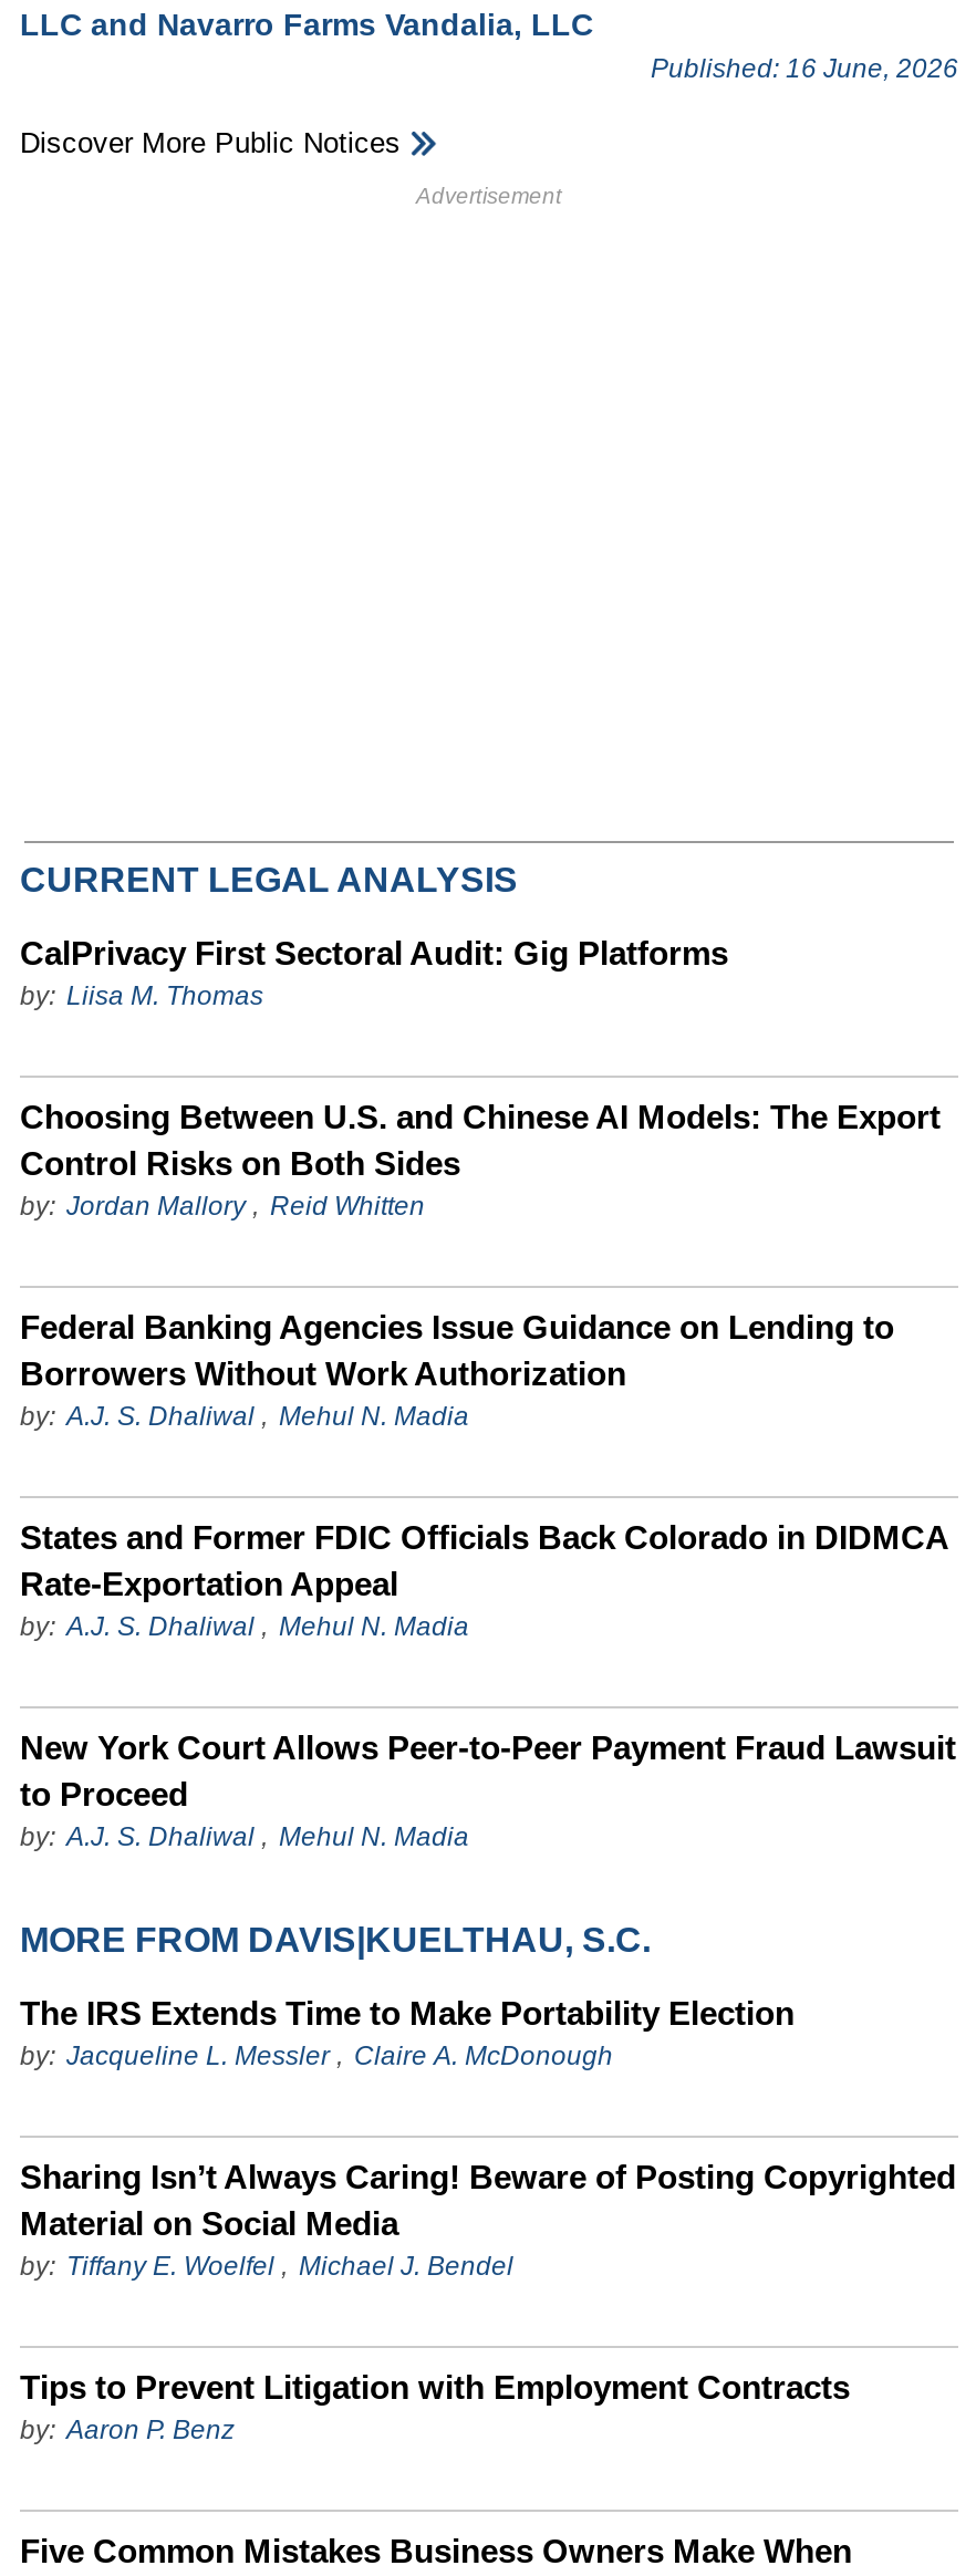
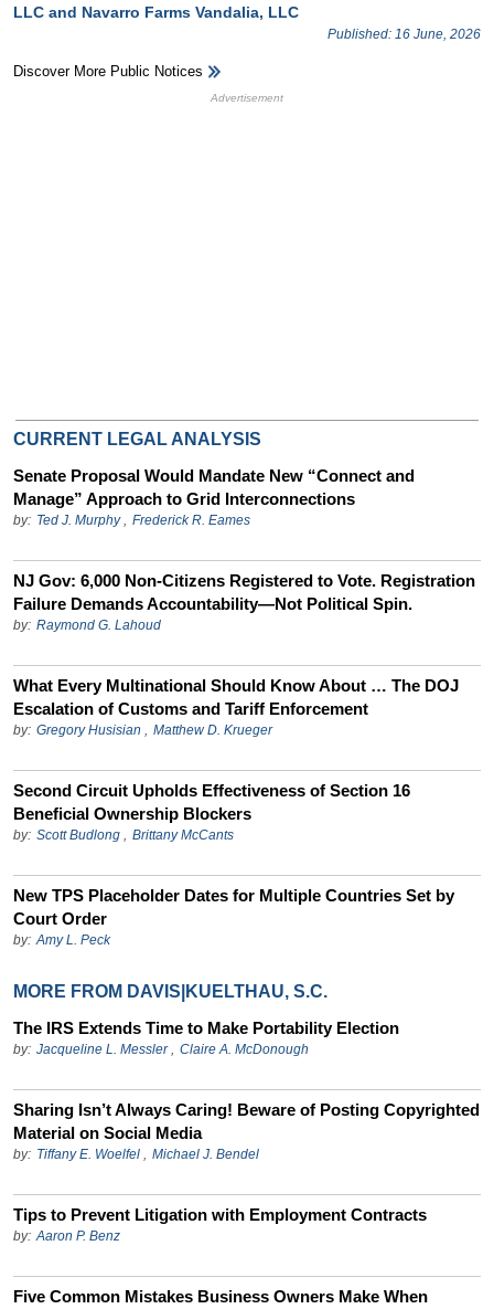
- CalPrivacy First Sectoral Audit: Gig Platforms
- by: Liisa M. Thomas
+ Senate Proposal Would Mandate New “Connect and
+ Manage” Approach to Grid Interconnections
+ by: Ted J. Murphy, Frederick R. Eames

- Choosing Between U.S. and Chinese AI Models: The Export
- Control Risks on Both Sides
- by: Jordan Mallory, Reid Whitten
+ NJ Gov: 6,000 Non-Citizens Registered to Vote. Registration
+ Failure Demands Accountability—Not Political Spin.
+ by: Raymond G. Lahoud

- Federal Banking Agencies Issue Guidance on Lending to
- Borrowers Without Work Authorization
- by: A.J. S. Dhaliwal, Mehul N. Madia
+ What Every Multinational Should Know About … The DOJ
+ Escalation of Customs and Tariff Enforcement
+ by: Gregory Husisian, Matthew D. Krueger

- States and Former FDIC Officials Back Colorado in DIDMCA
- Rate-Exportation Appeal
- by: A.J. S. Dhaliwal, Mehul N. Madia
+ Second Circuit Upholds Effectiveness of Section 16
+ Beneficial Ownership Blockers
+ by: Scott Budlong, Brittany McCants

- New York Court Allows Peer-to-Peer Payment Fraud Lawsuit
- to Proceed
- by: A.J. S. Dhaliwal, Mehul N. Madia
+ New TPS Placeholder Dates for Multiple Countries Set by
+ Court Order
+ by: Amy L. Peck
